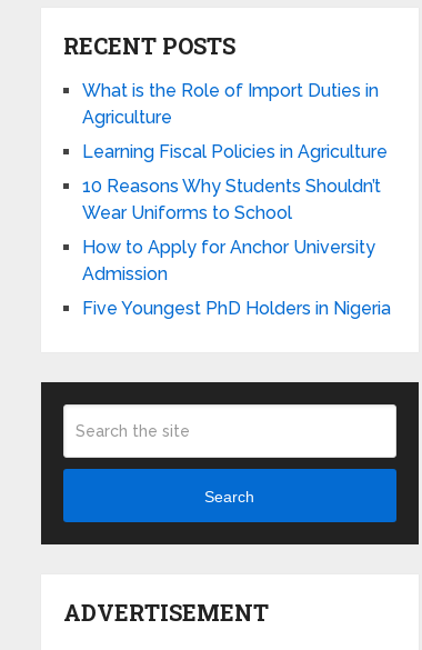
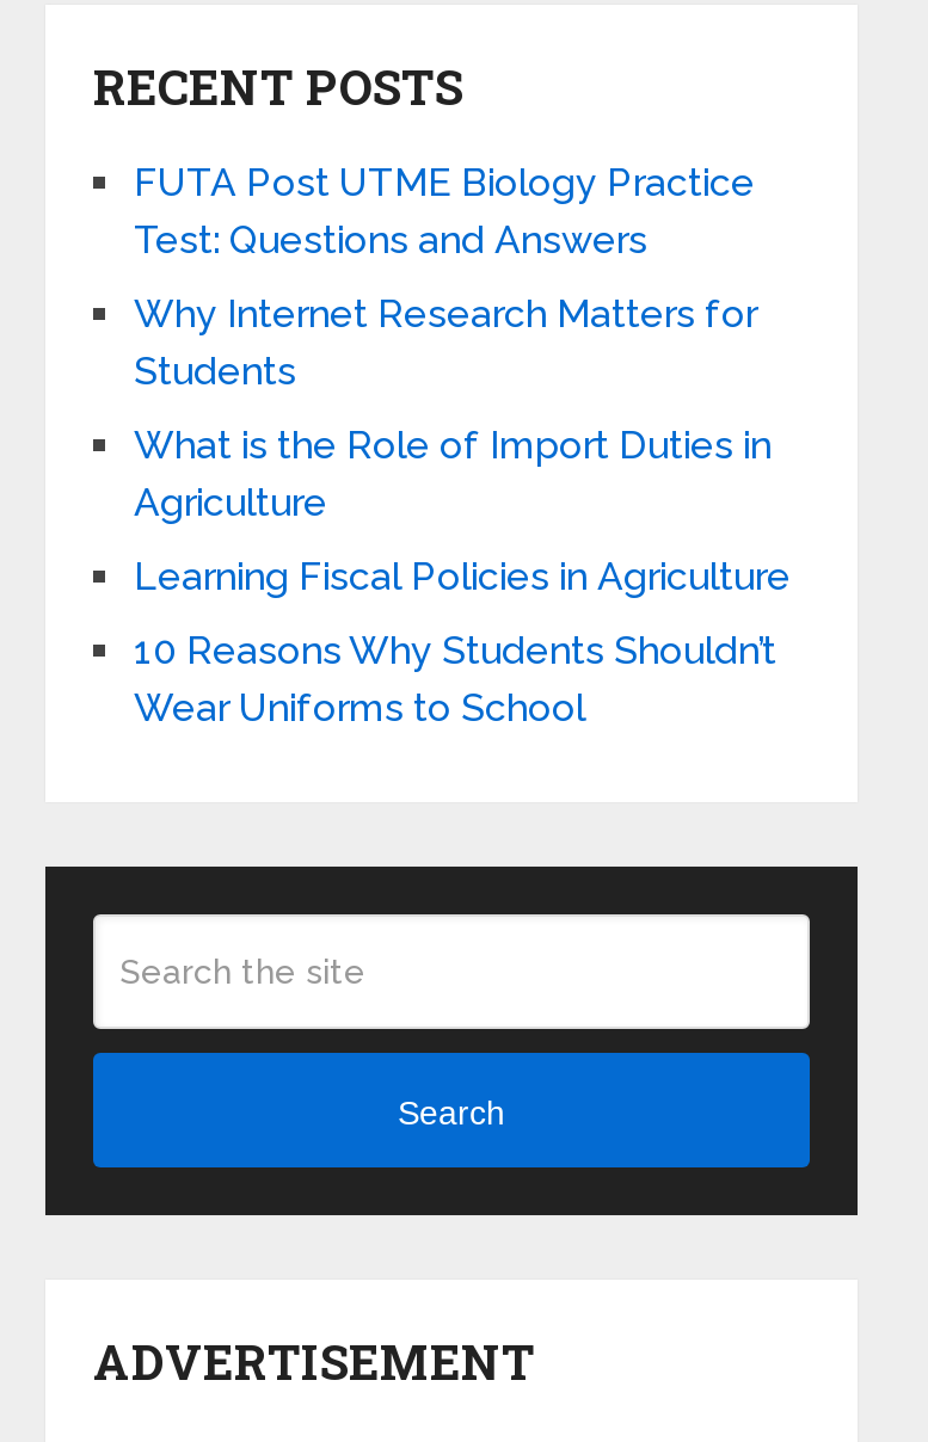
+ FUTA Post UTME Biology Practice
+ Test: Questions and Answers
+ Why Internet Research Matters for
+ Students

moved down: What is the Role of Import Duties in | Agriculture | Learning Fiscal Policies in Agriculture | 10 Reasons Why Students Shouldn’t | Wear Uniforms to School

- How to Apply for Anchor University
- Admission
- Five Youngest PhD Holders in Nigeria
